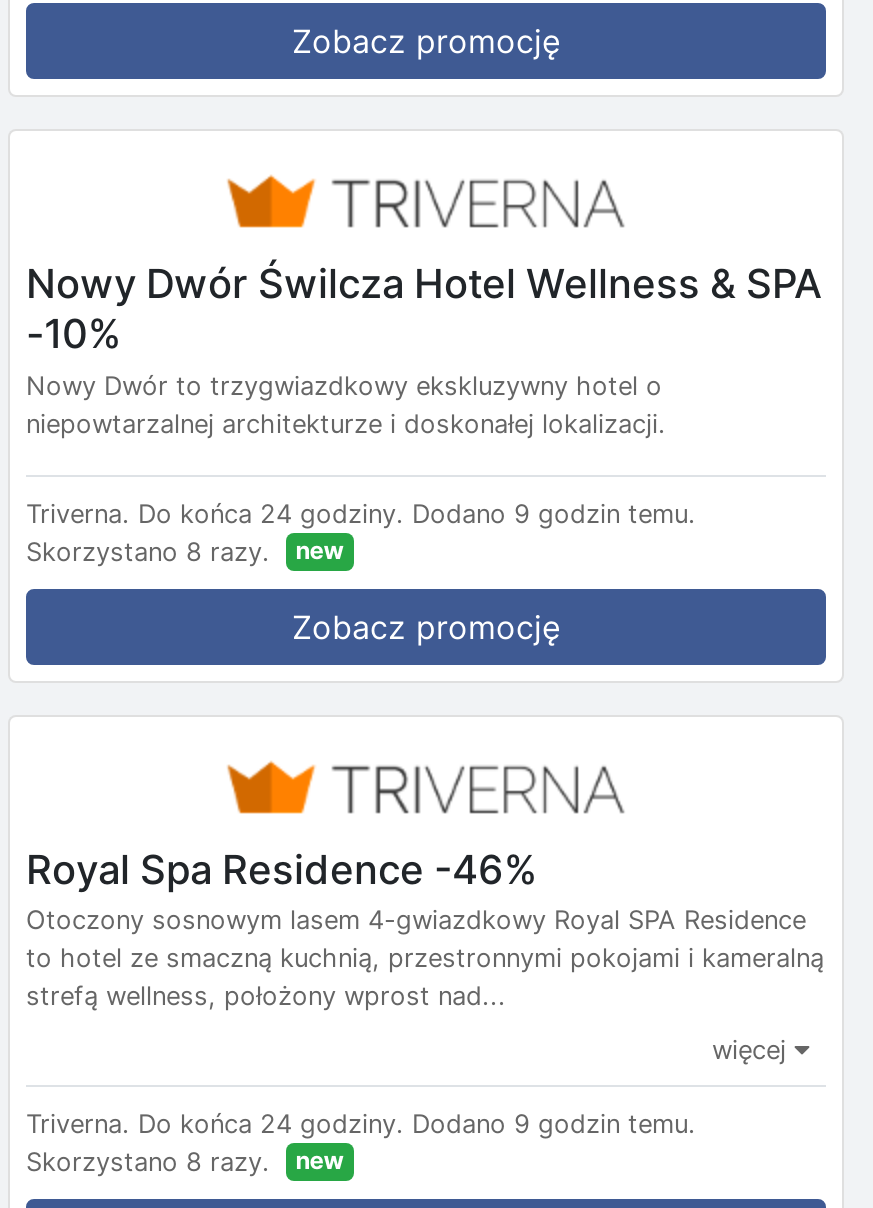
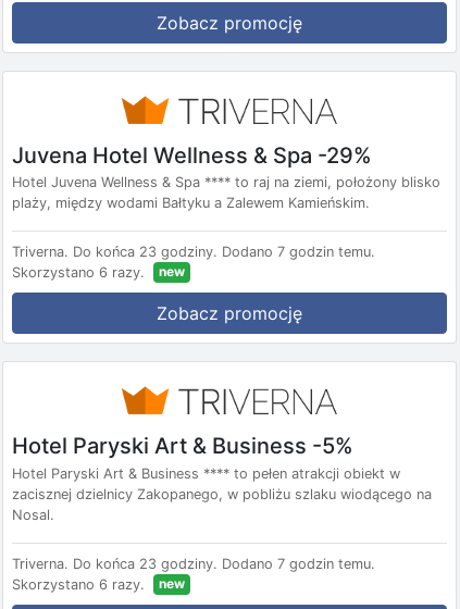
- Nowy Dwór Świlcza Hotel Wellness & SPA
- -10%
- Nowy Dwór to trzygwiazdkowy ekskluzywny hotel o
- niepowtarzalnej architekturze i doskonałej lokalizacji.
+ Juvena Hotel Wellness & Spa -29%
+ Hotel Juvena Wellness & Spa **** to raj na ziemi, położony blisko
+ plaży, między wodami Bałtyku a Zalewem Kamieńskim.

- Triverna. Do końca 24 godziny. Dodano 9 godzin temu.
- Skorzystano 8 razy.
+ Triverna. Do końca 23 godziny. Dodano 7 godzin temu.
+ Skorzystano 6 razy.

- Royal Spa Residence -46%
- Otoczony sosnowym lasem 4-gwiazdkowy Royal SPA Residence
- to hotel ze smaczną kuchnią, przestronnymi pokojami i kameralną
- strefą wellness, położony wprost nad...
- więcej
- Triverna. Do końca 24 godziny. Dodano 9 godzin temu.
- Skorzystano 8 razy.
+ Hotel Paryski Art & Business -5%
+ Hotel Paryski Art & Business **** to pełen atrakcji obiekt w
+ zacisznej dzielnicy Zakopanego, w pobliżu szlaku wiodącego na
+ Nosal.
+ Triverna. Do końca 23 godziny. Dodano 7 godzin temu.
+ Skorzystano 6 razy.
